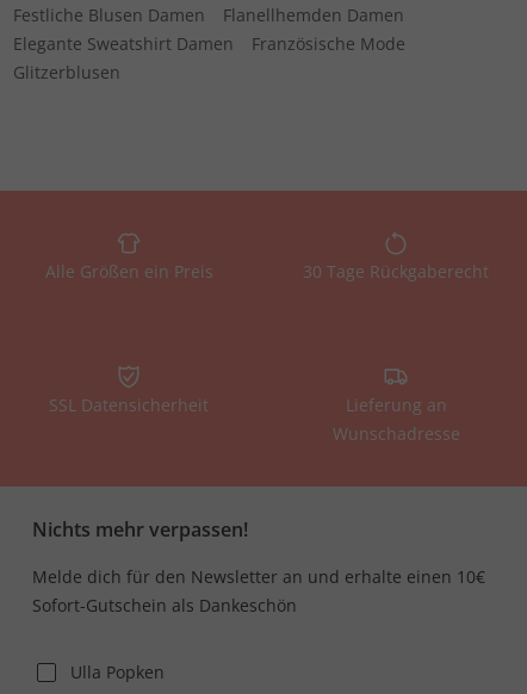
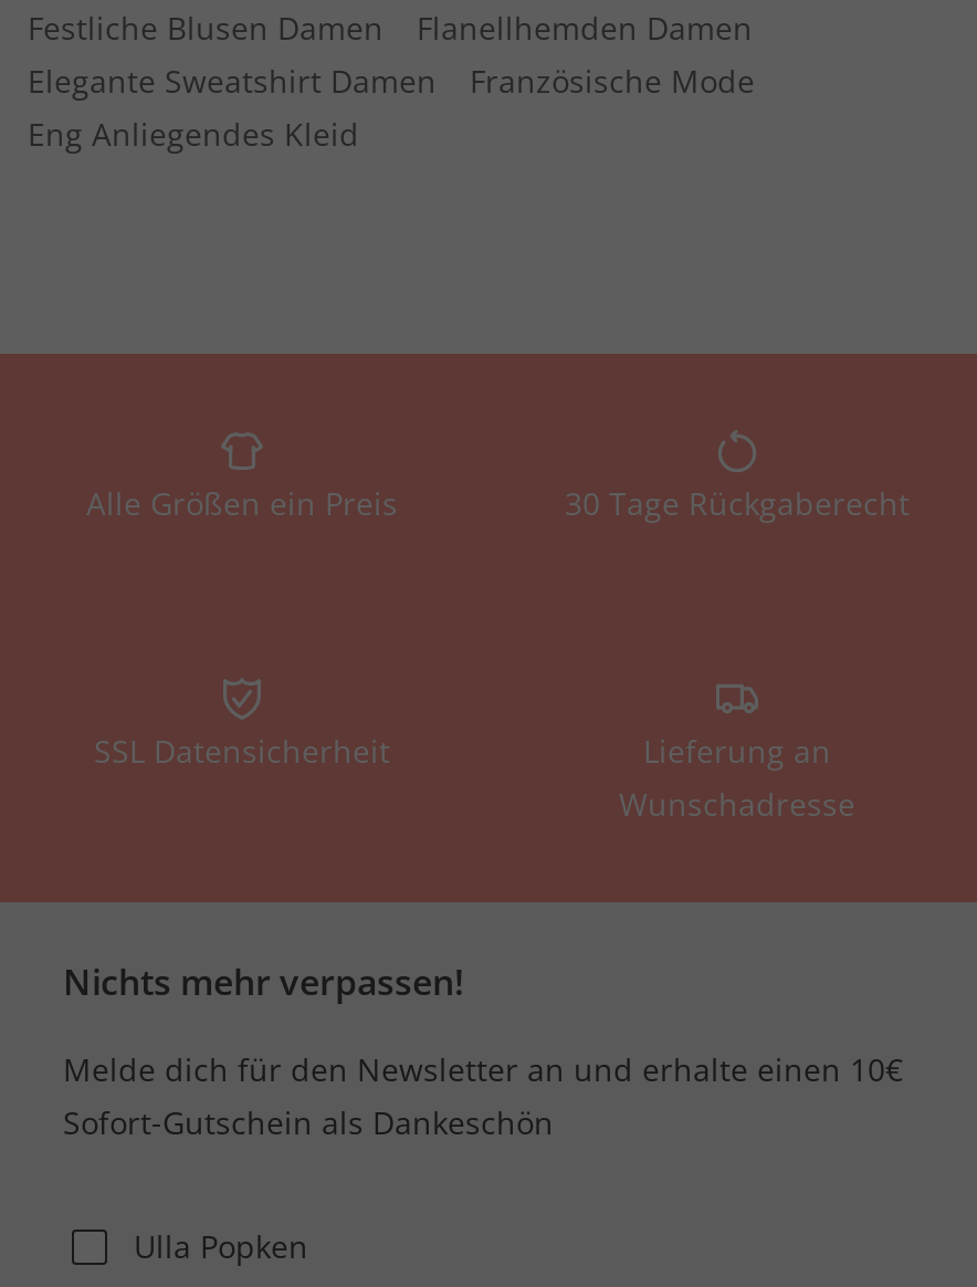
- Glitzerblusen
+ Eng Anliegendes Kleid
